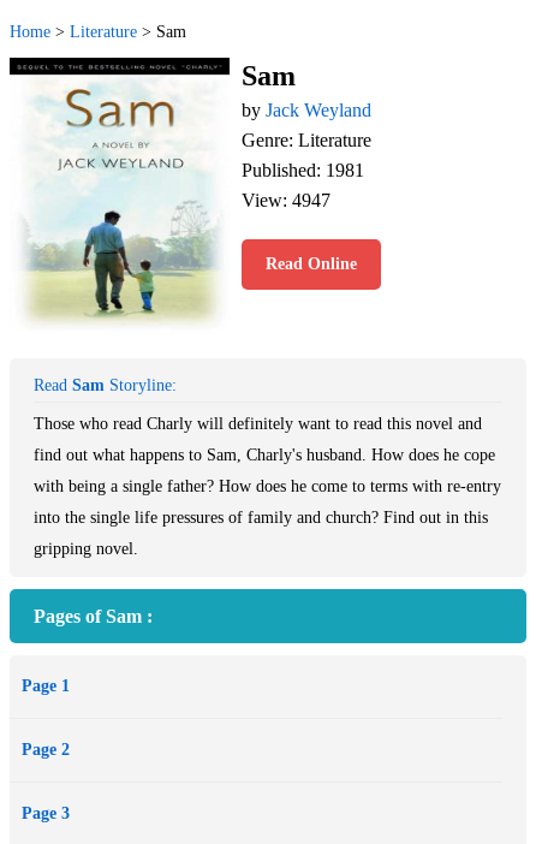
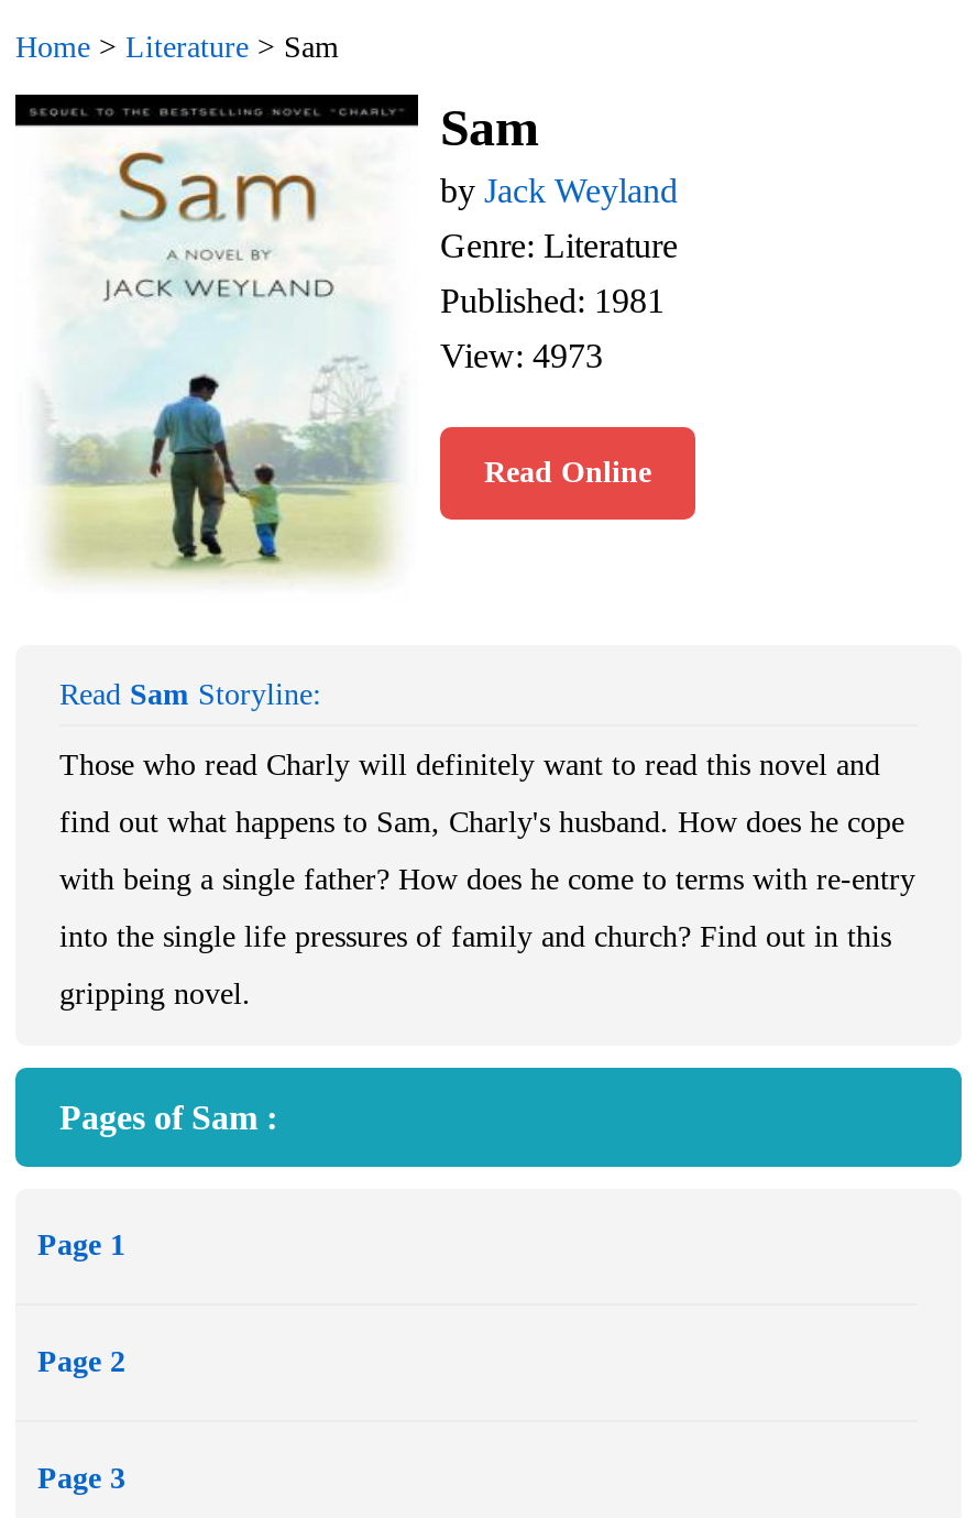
- View: 4947
+ View: 4973
